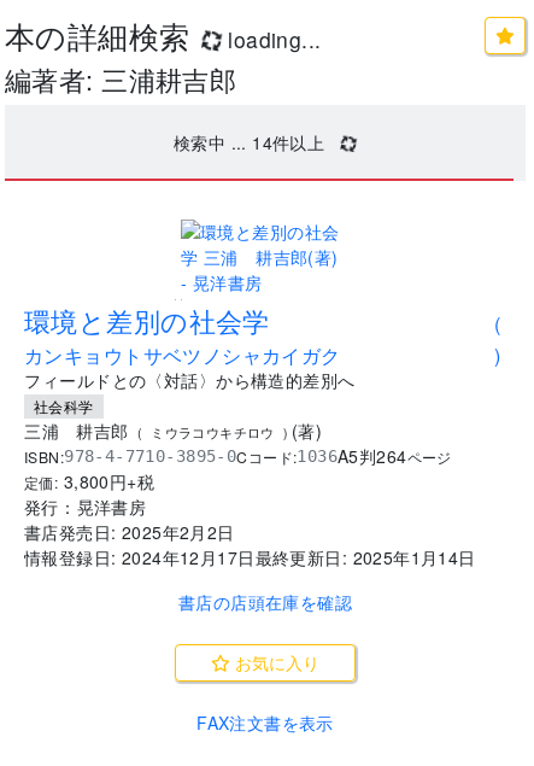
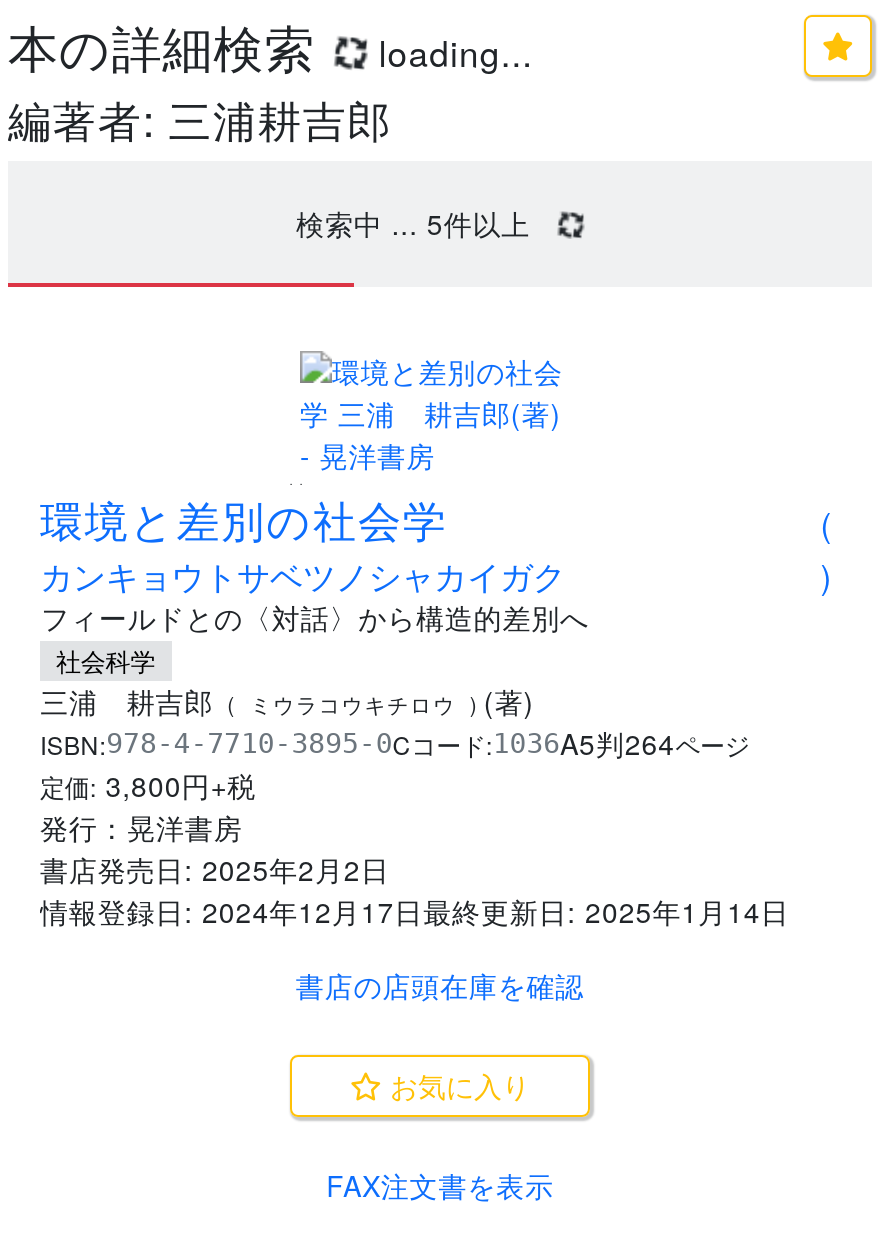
- 検索中 ... 14件以上
+ 検索中 ... 5件以上
